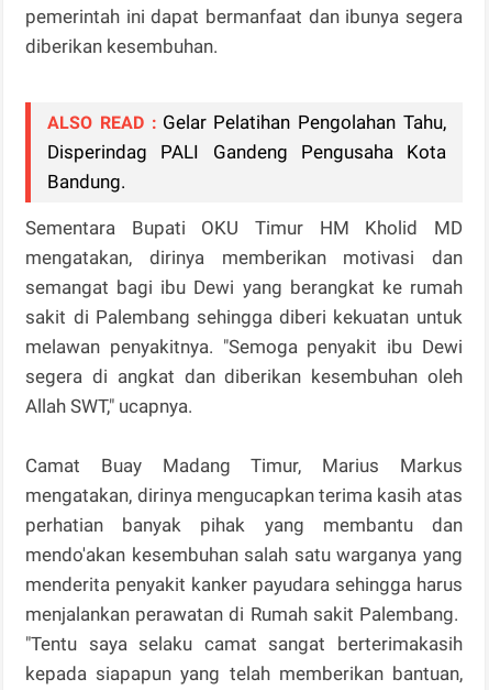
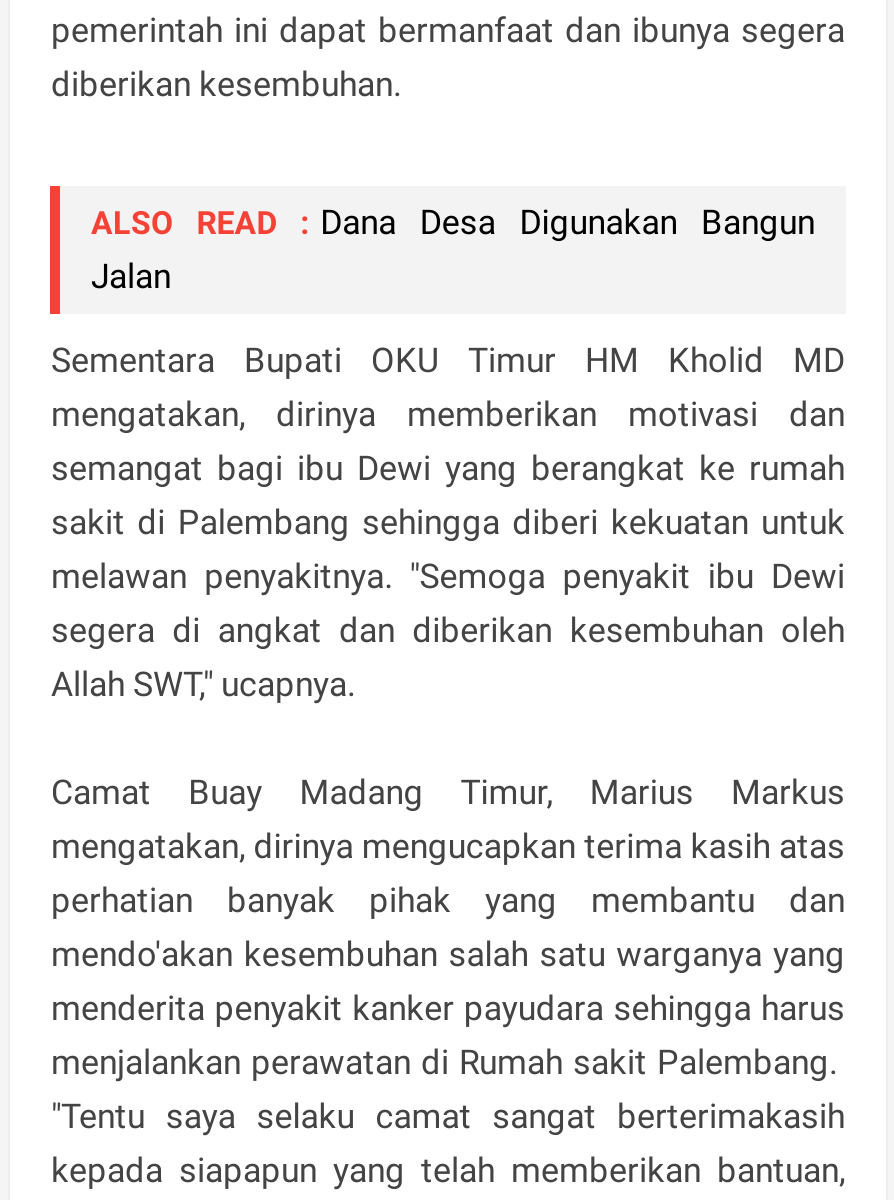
- ALSO READ : Gelar Pelatihan Pengolahan Tahu,
- Disperindag PALI Gandeng Pengusaha Kota
- Bandung.
+ ALSO READ : Dana Desa Digunakan Bangun
+ Jalan
